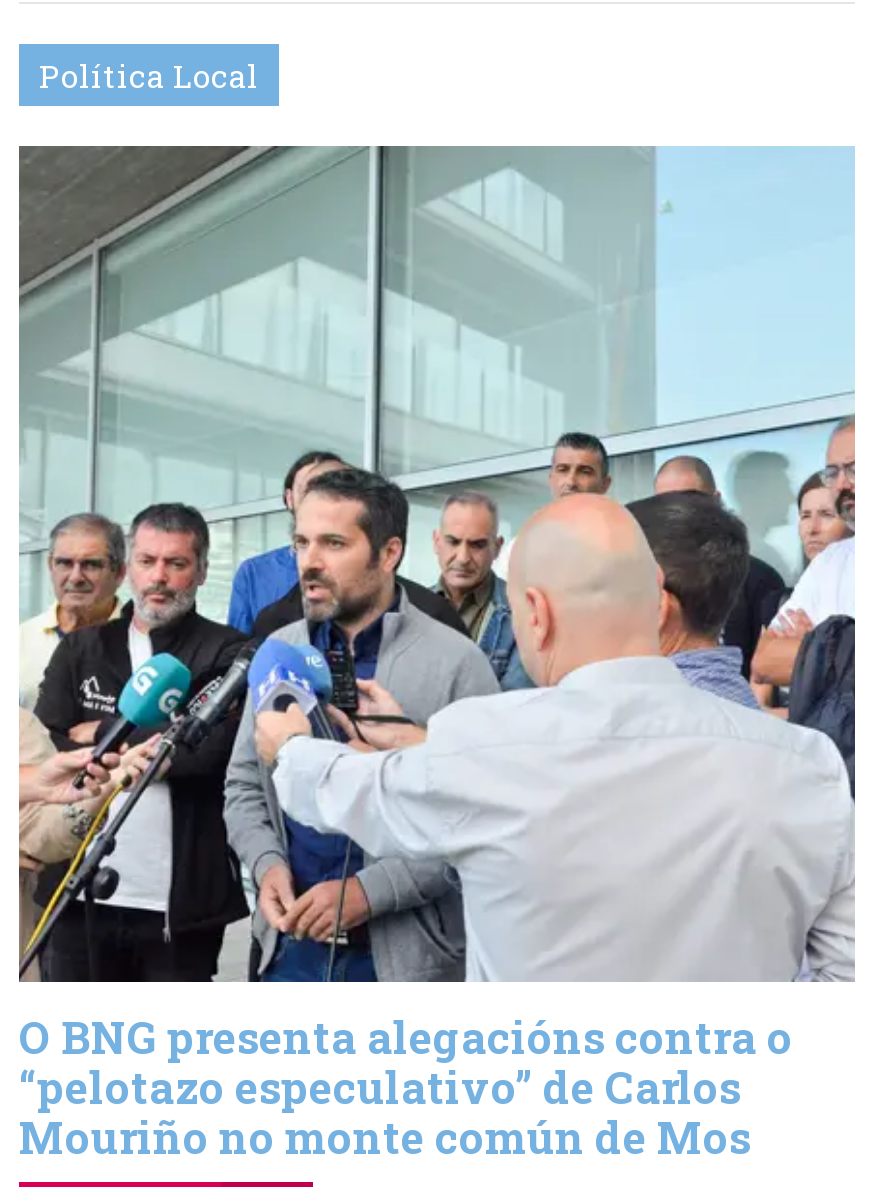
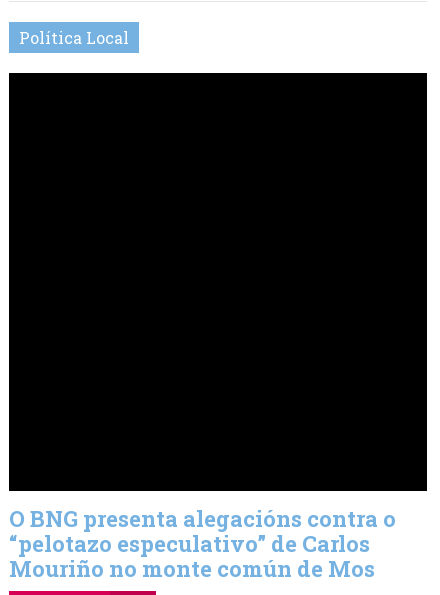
- [image]
